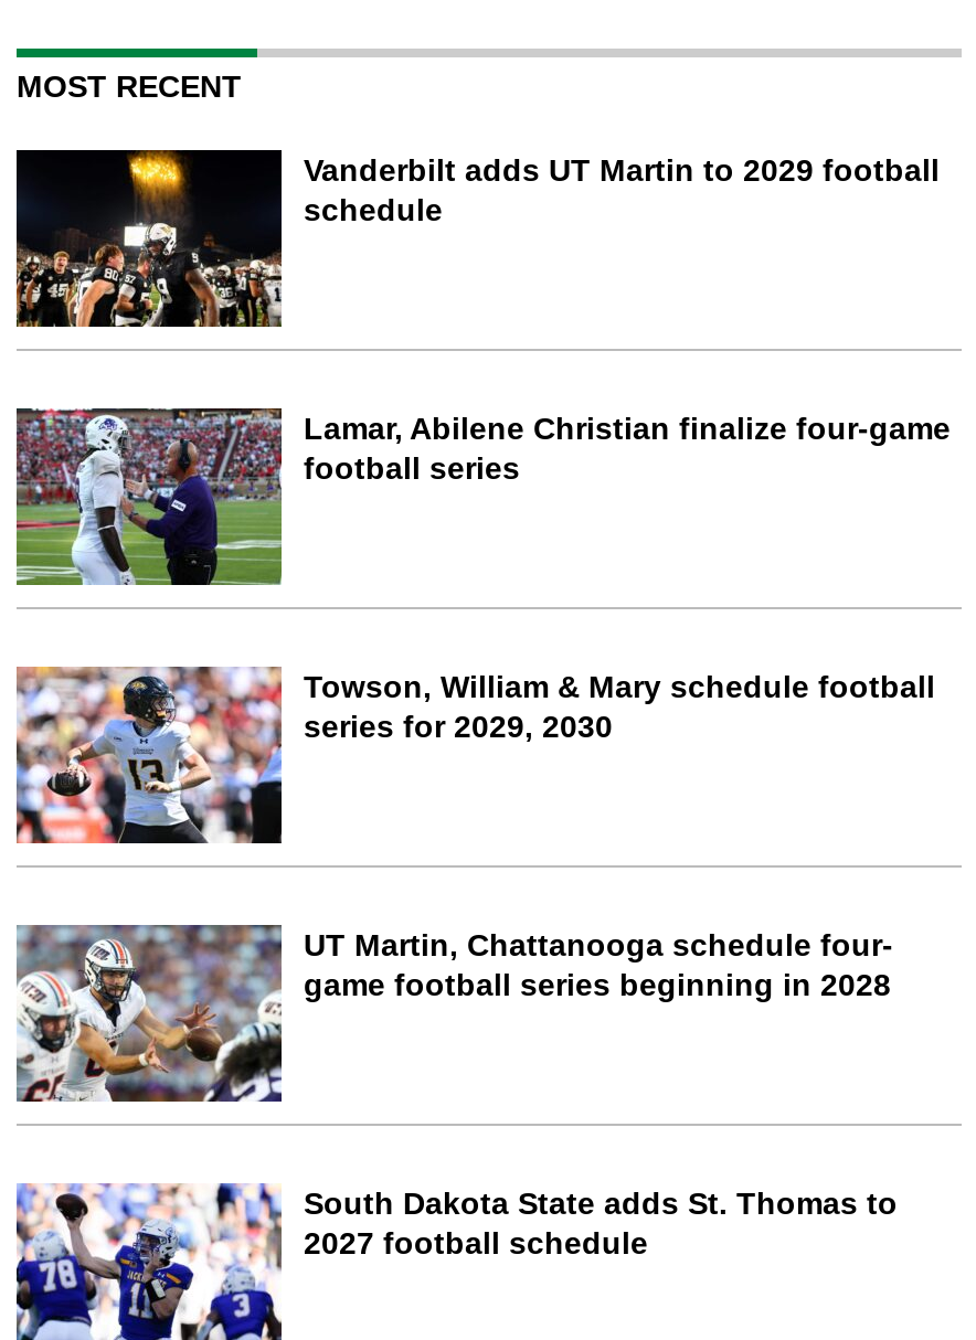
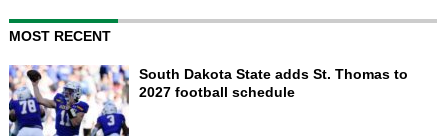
- [image]
- Vanderbilt adds UT Martin to 2029 football
- schedule

- [image]
- Lamar, Abilene Christian finalize four-game
- football series

- [image]
- Towson, William & Mary schedule football
- series for 2029, 2030

- [image]
- UT Martin, Chattanooga schedule four-
- game football series beginning in 2028
